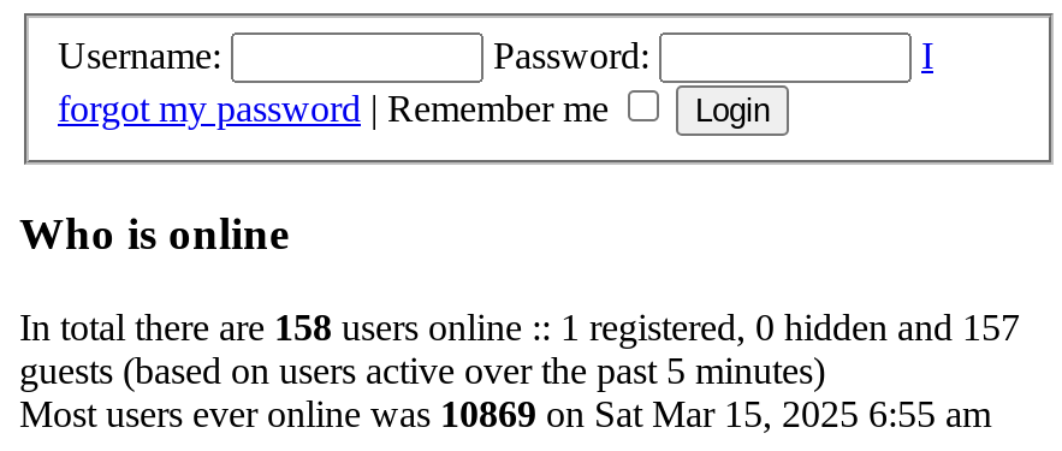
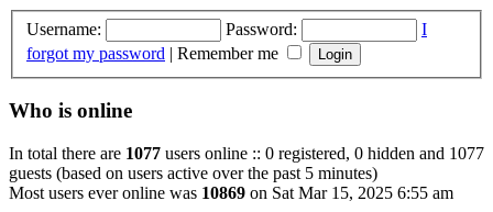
- In total there are 158 users online :: 1 registered, 0 hidden and 157
+ In total there are 1077 users online :: 0 registered, 0 hidden and 1077
